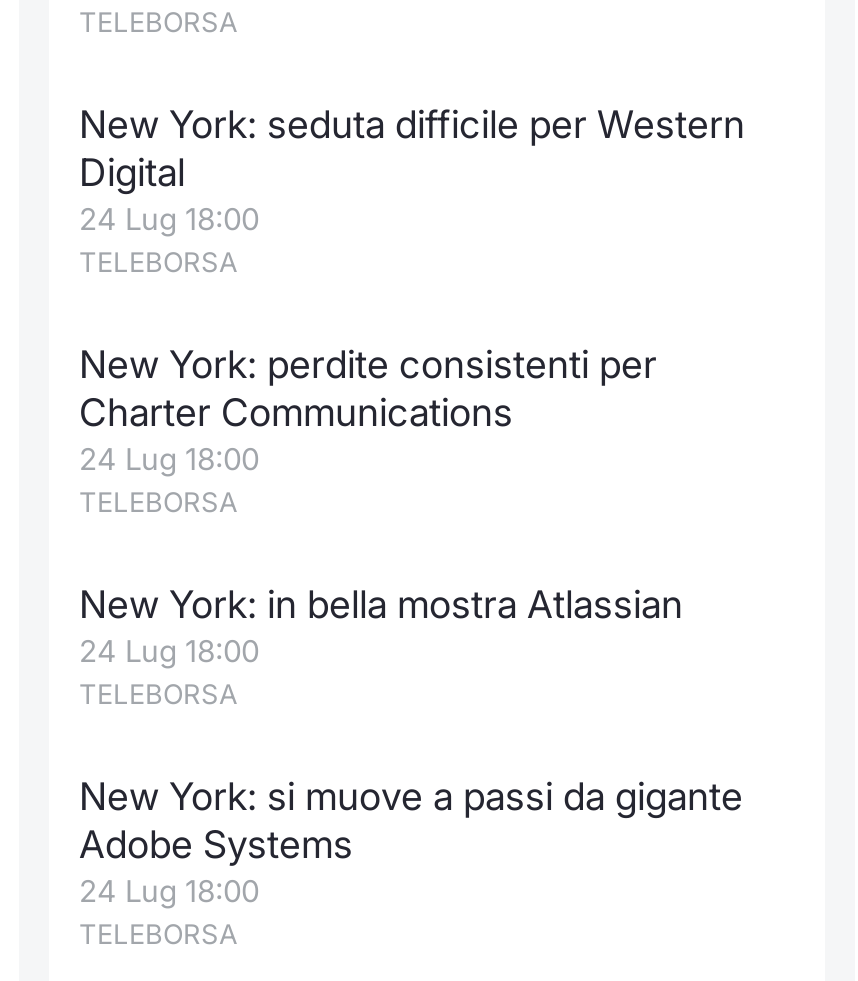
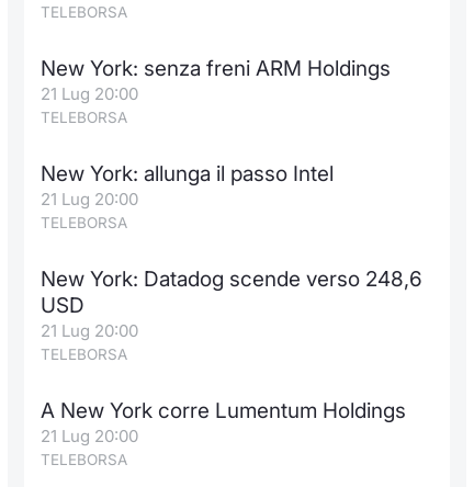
- New York: seduta difficile per Western
- Digital
- 24 Lug 18:00
+ New York: senza freni ARM Holdings
+ 21 Lug 20:00

- New York: perdite consistenti per
- Charter Communications
- 24 Lug 18:00
+ New York: allunga il passo Intel
+ 21 Lug 20:00

- New York: in bella mostra Atlassian
- 24 Lug 18:00
+ New York: Datadog scende verso 248,6
+ USD
+ 21 Lug 20:00

- New York: si muove a passi da gigante
- Adobe Systems
- 24 Lug 18:00
+ A New York corre Lumentum Holdings
+ 21 Lug 20:00
